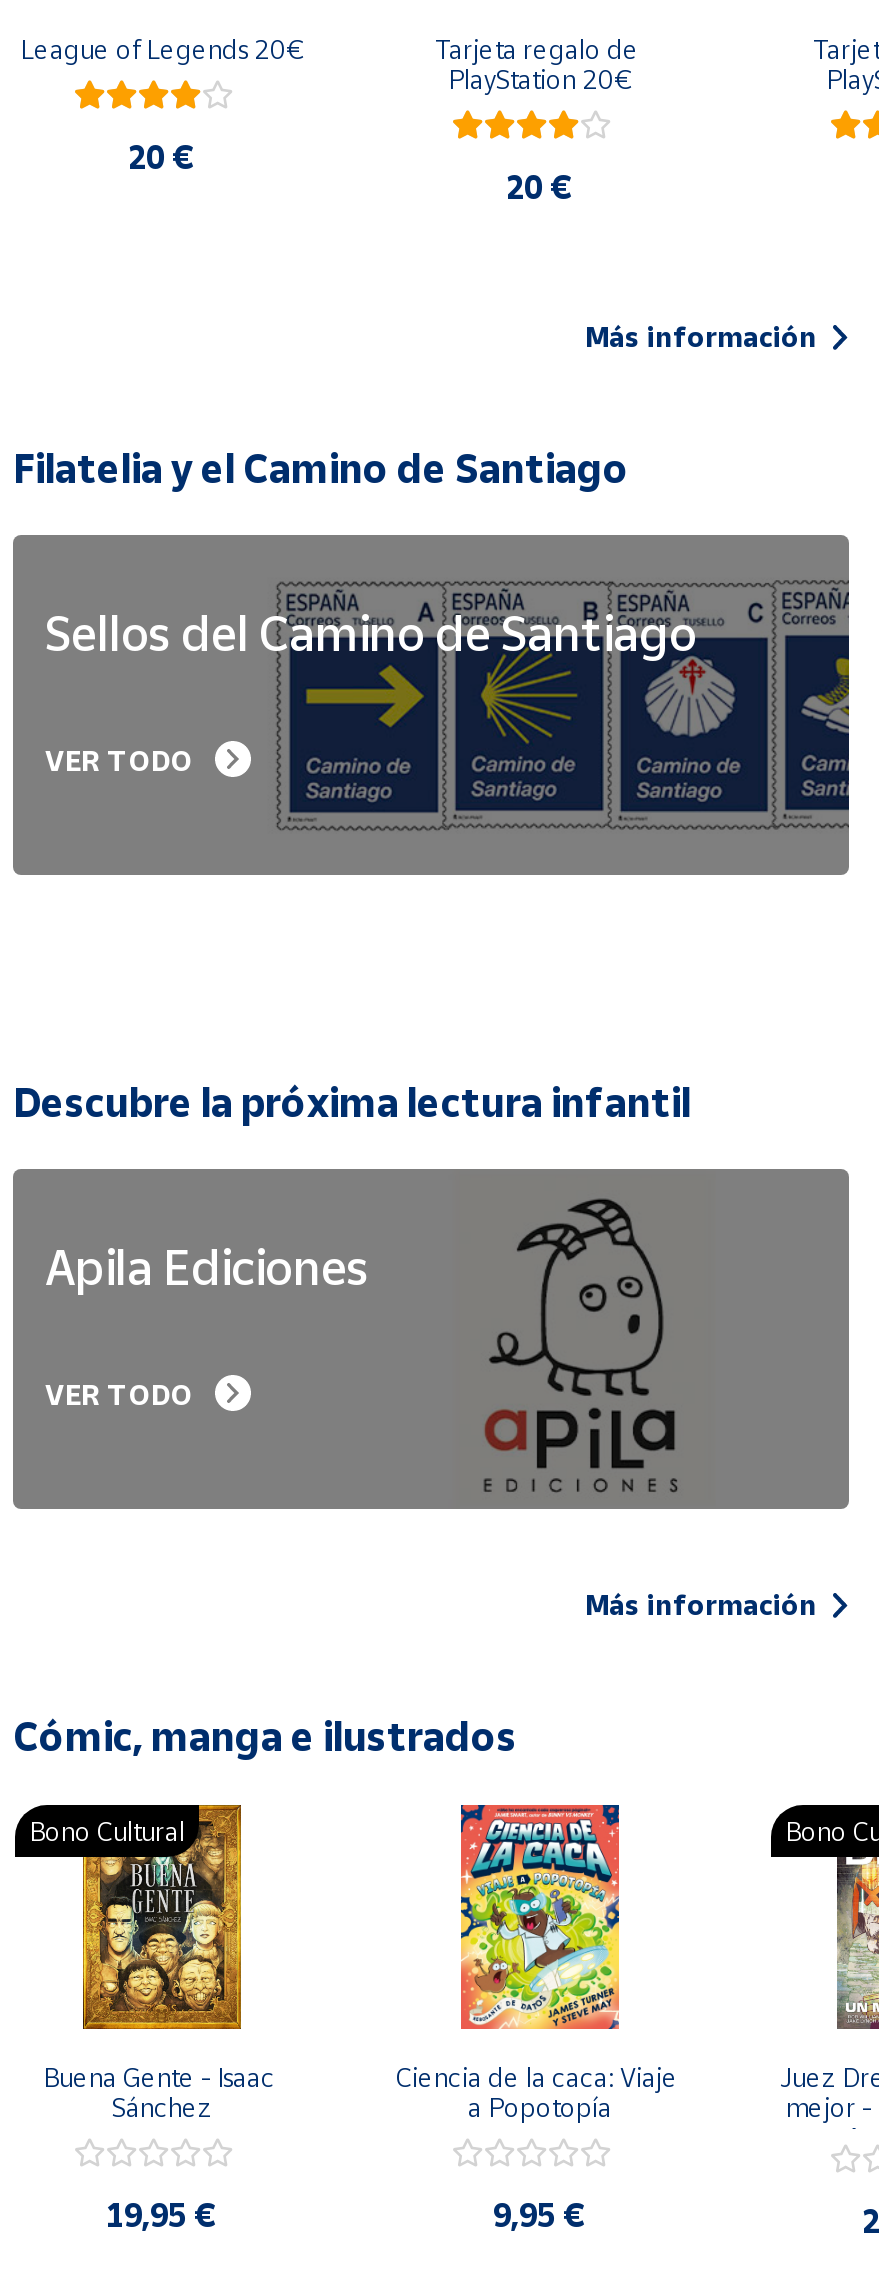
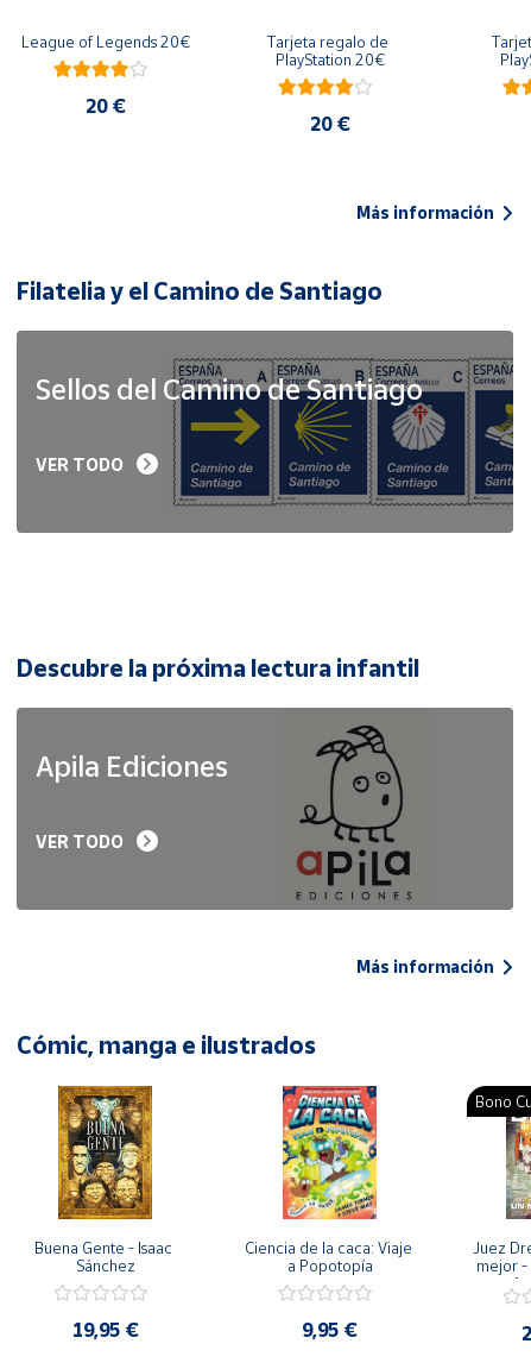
- Bono Cultural
